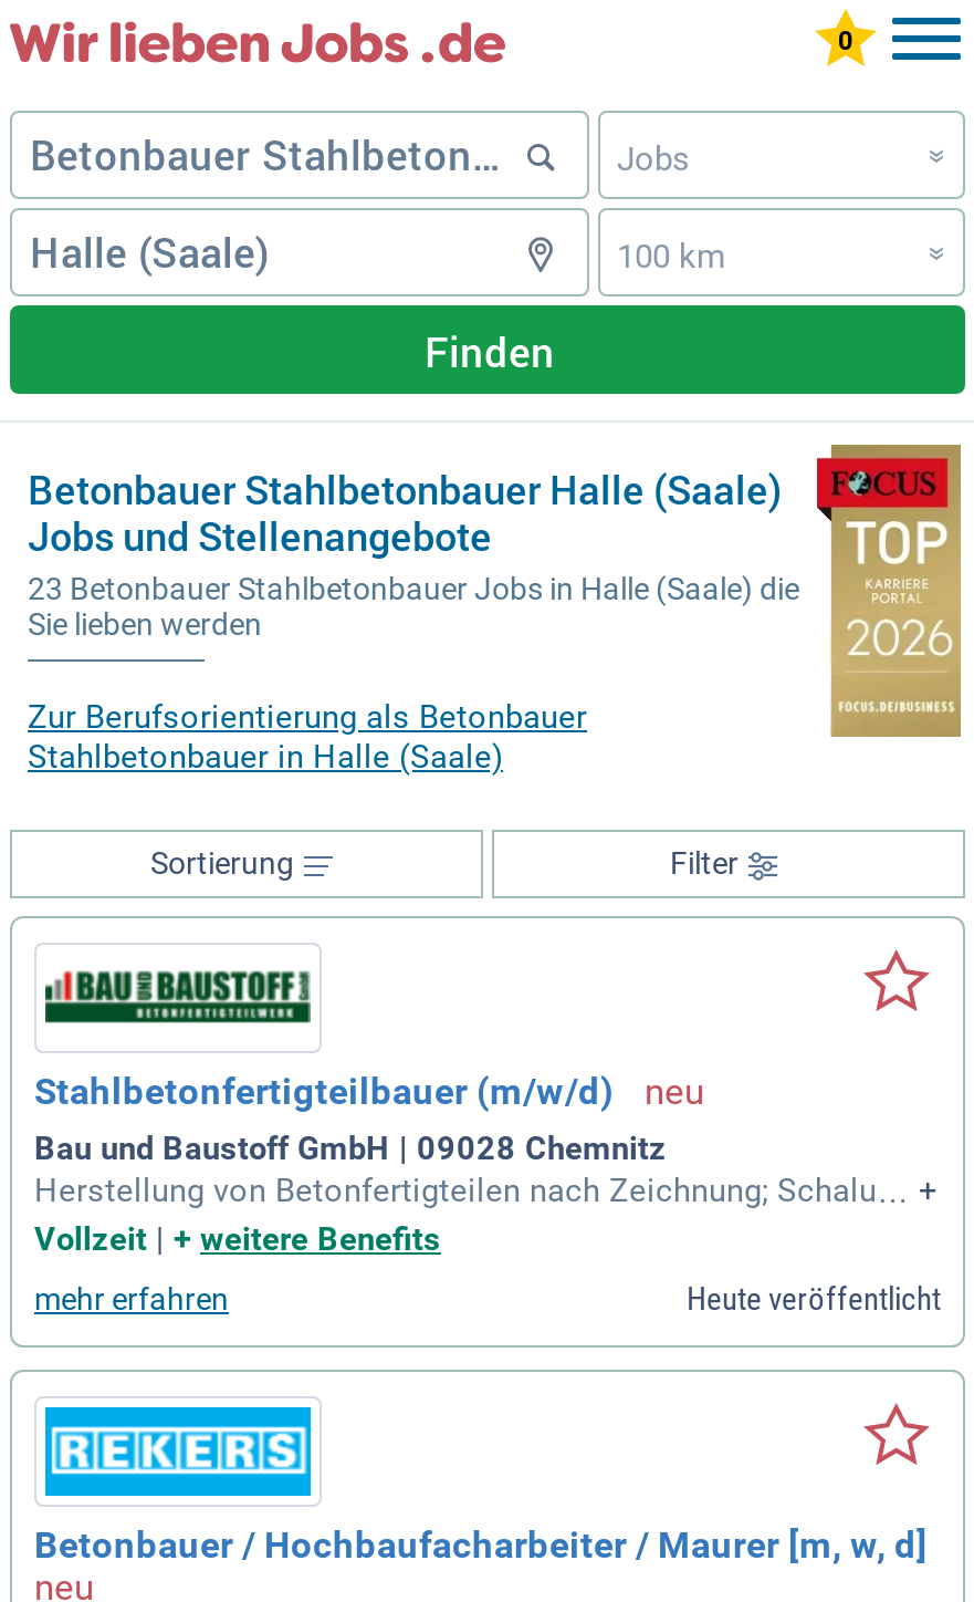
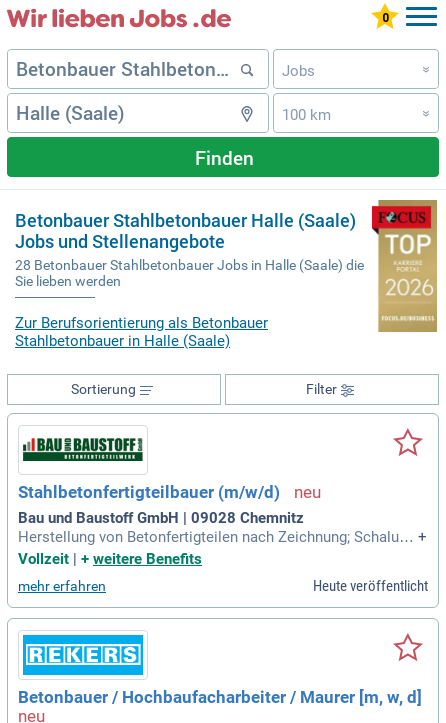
- 23 Betonbauer Stahlbetonbauer Jobs in Halle (Saale) die
+ 28 Betonbauer Stahlbetonbauer Jobs in Halle (Saale) die
